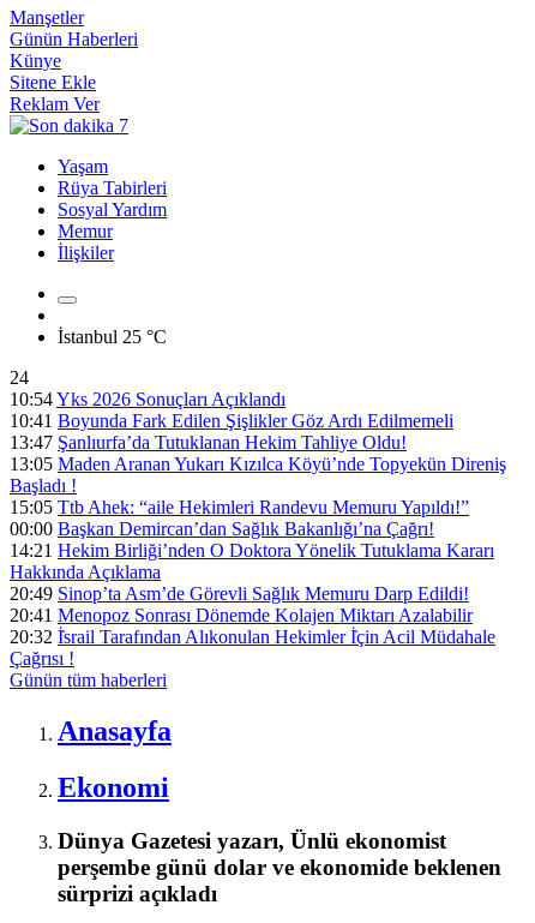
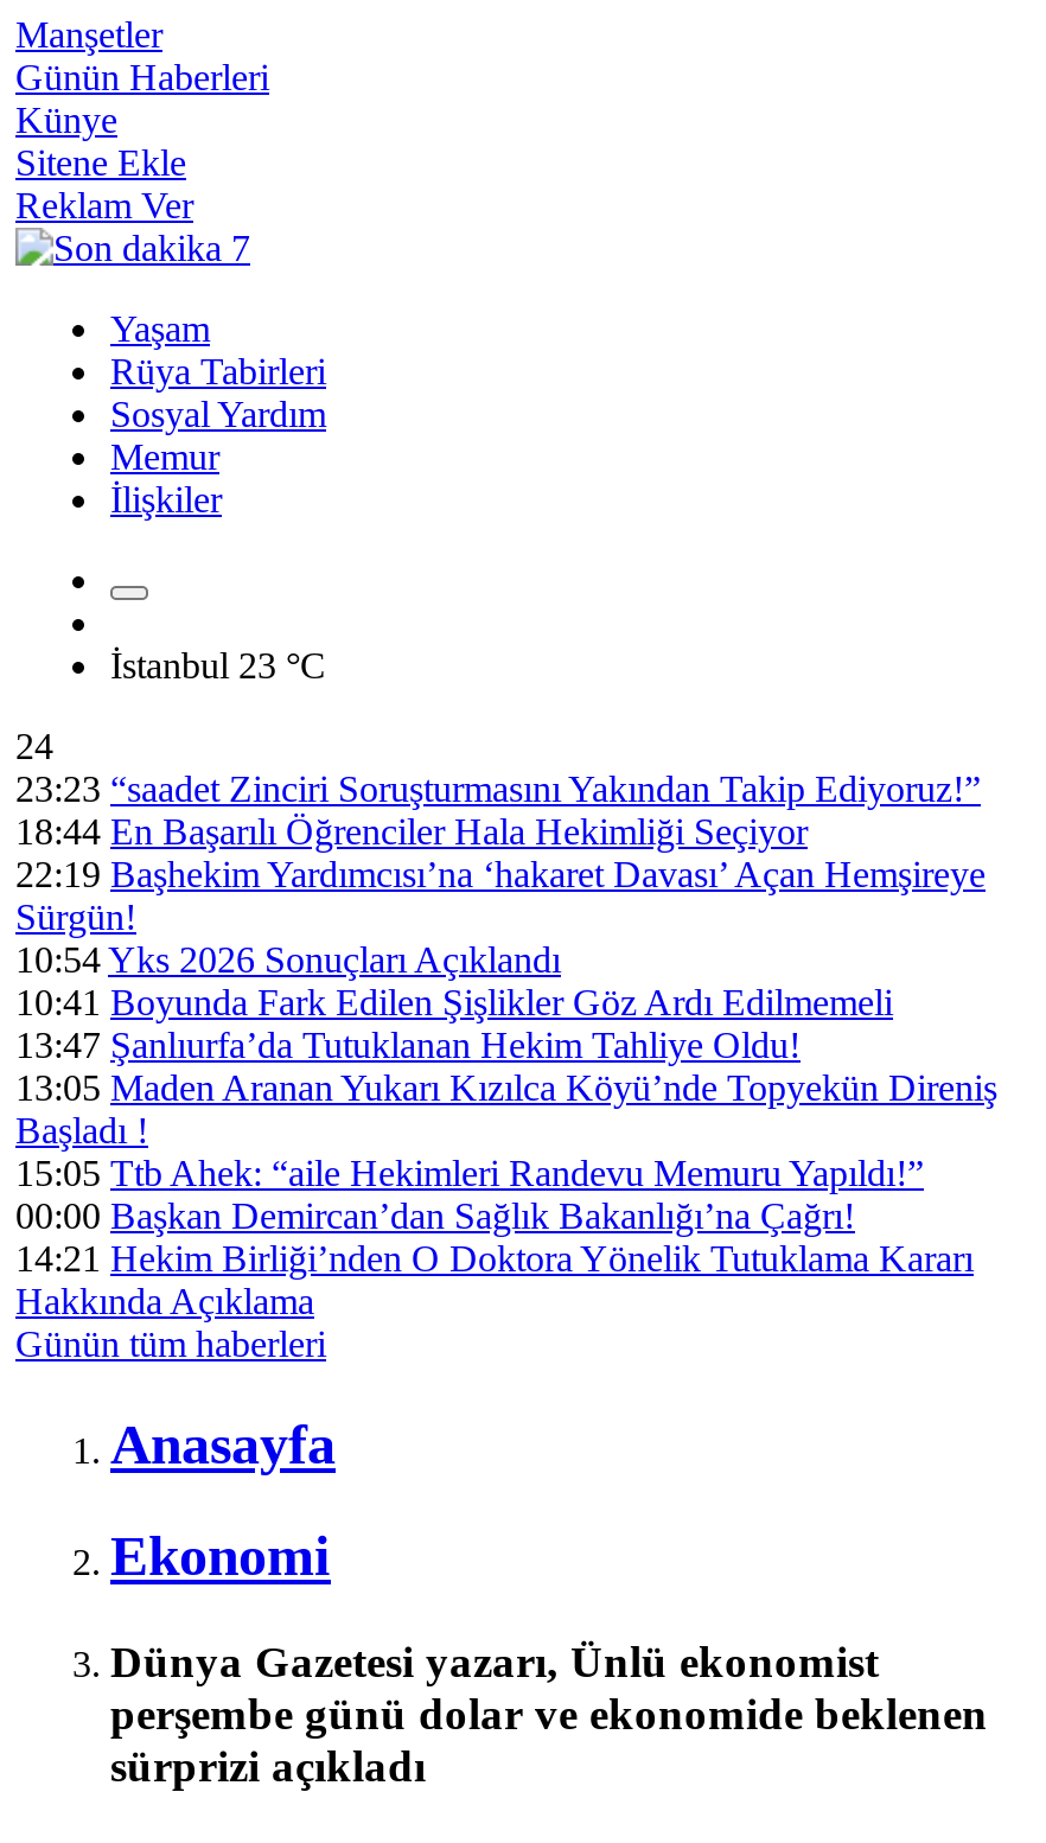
- İstanbul 25 °C
+ İstanbul 23 °C

+ 23:23 “saadet Zinciri Soruşturmasını Yakından Takip Ediyoruz!”
+ 18:44 En Başarılı Öğrenciler Hala Hekimliği Seçiyor
+ 22:19 Başhekim Yardımcısı’na ‘hakaret Davası’ Açan Hemşireye
+ Sürgün!

moved down: 10:54 Yks 2026 Sonuçları Açıklandı | 10:41 Boyunda Fark Edilen Şişlikler Göz Ardı Edilmemeli | 13:47 Şanlıurfa’da Tutuklanan Hekim Tahliye Oldu! | ... | 14:21 Hekim Birliği’nden O Doktora Yönelik Tutuklama Kararı | Hakkında Açıklama

- 20:49 Sinop’ta Asm’de Görevli Sağlık Memuru Darp Edildi!
- 20:41 Menopoz Sonrası Dönemde Kolajen Miktarı Azalabilir
- 20:32 İ̇srail Tarafından Alıkonulan Hekimler İ̇çin Acil Müdahale
- Çağrısı !
